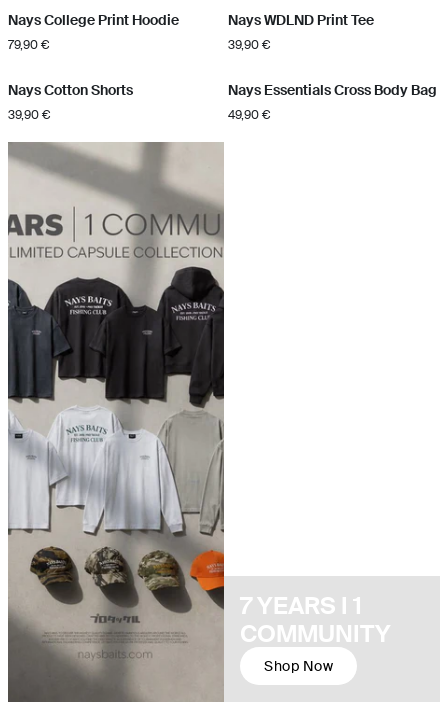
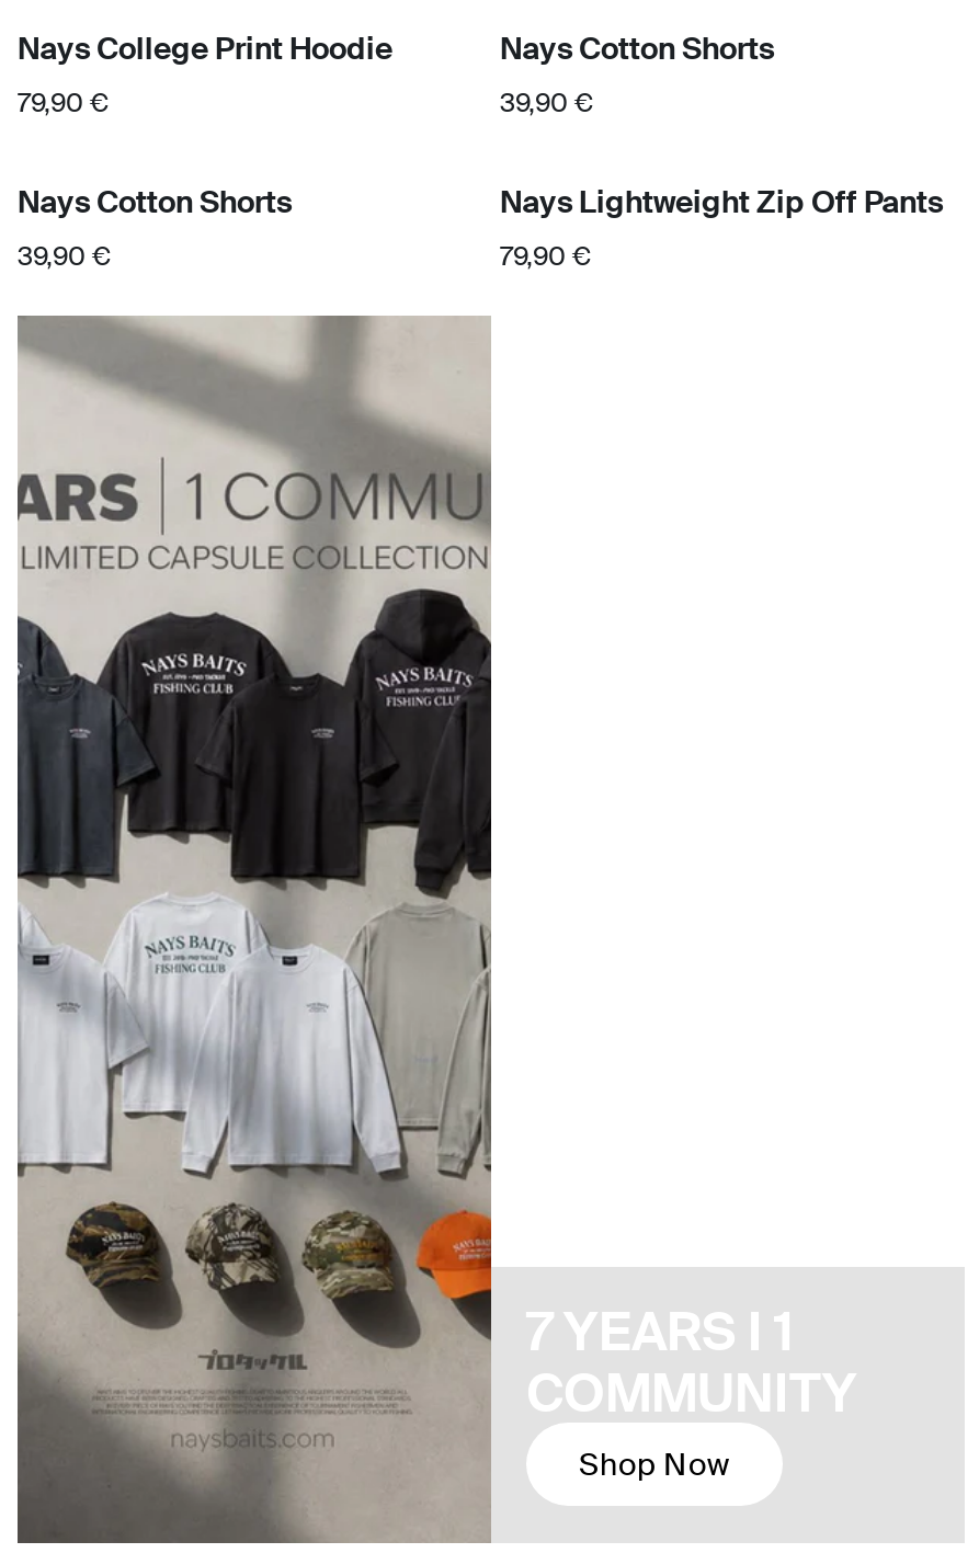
- Nays WDLND Print Tee
+ Nays Cotton Shorts

- Nays Essentials Cross Body Bag
+ Nays Lightweight Zip Off Pants

- 49,90 €
+ 79,90 €
